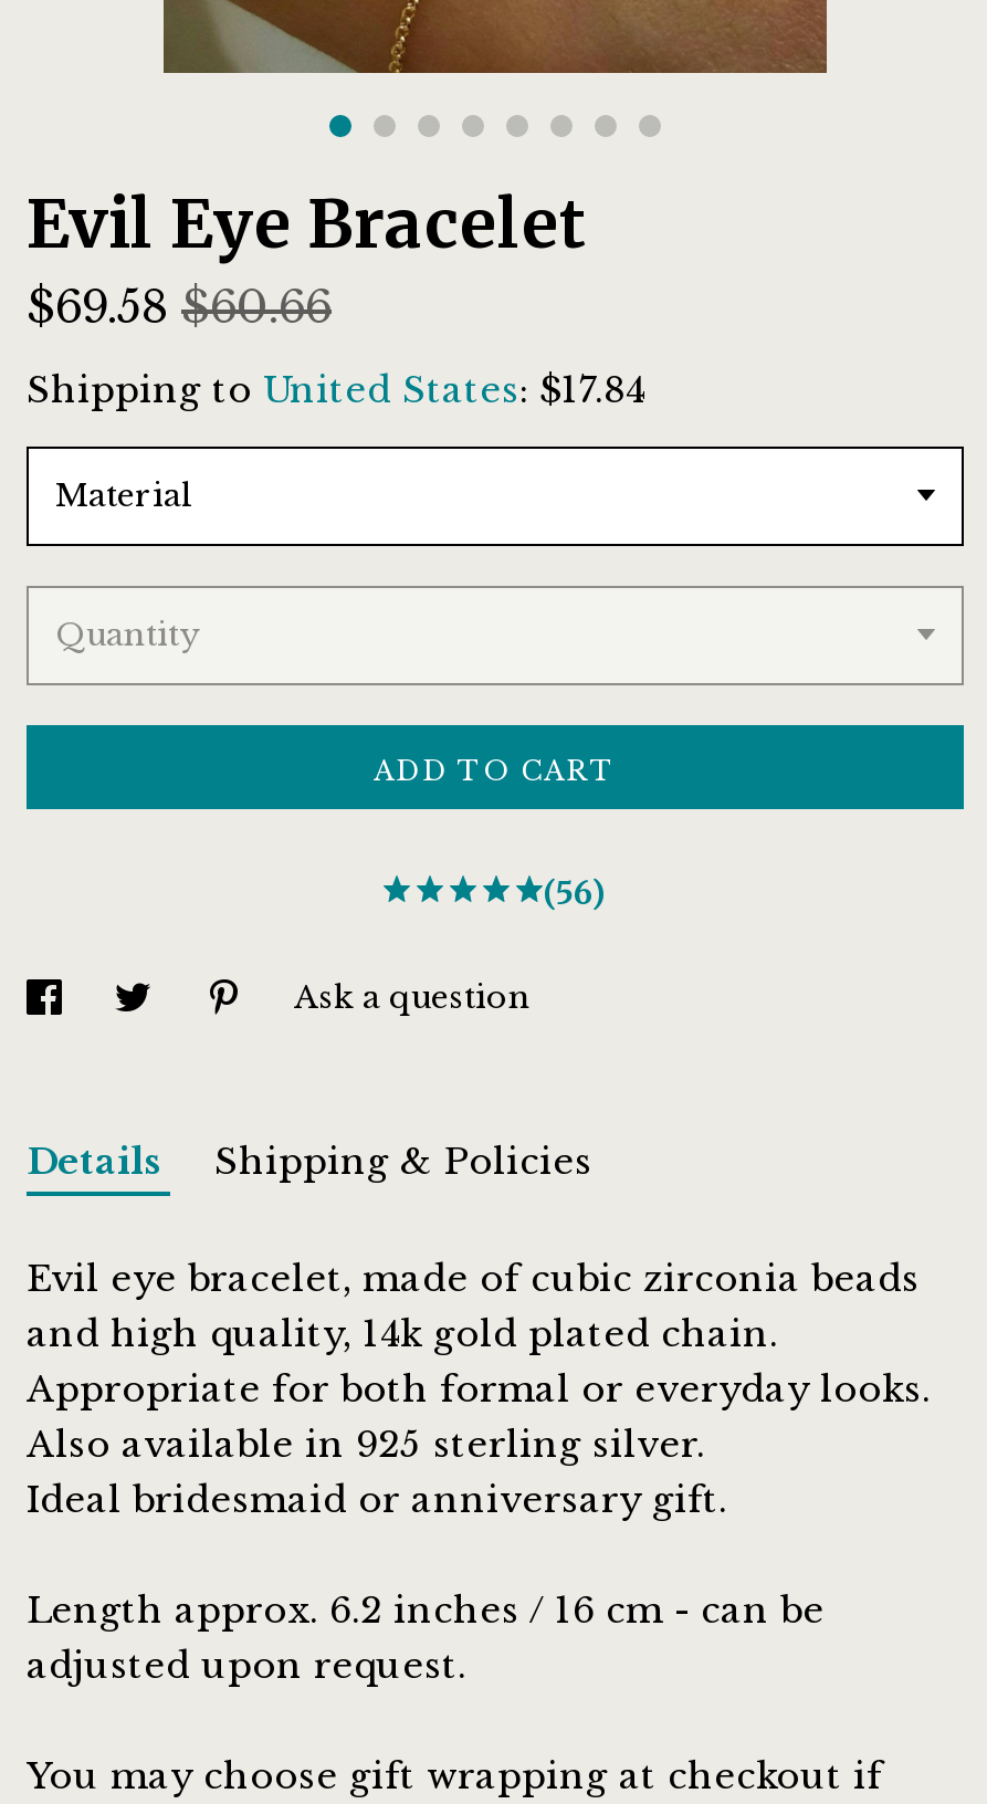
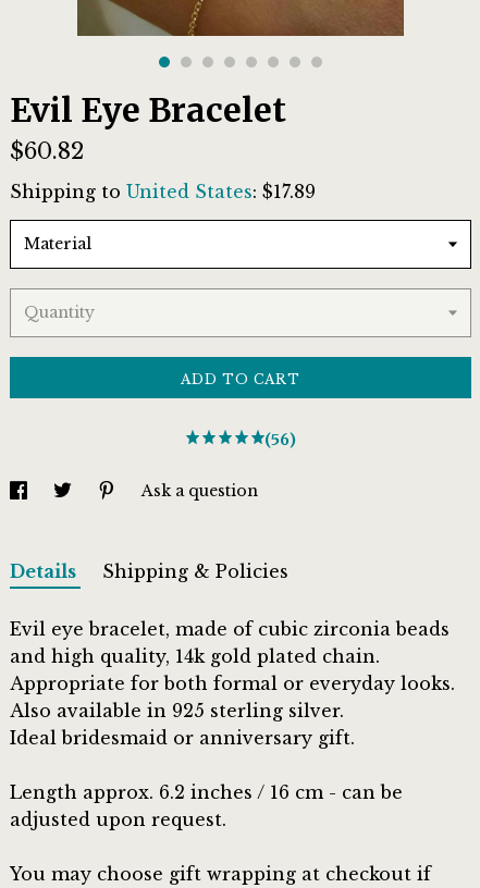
- $69.58 $60.66
+ $60.82

- Shipping to United States: $17.84
+ Shipping to United States: $17.89
